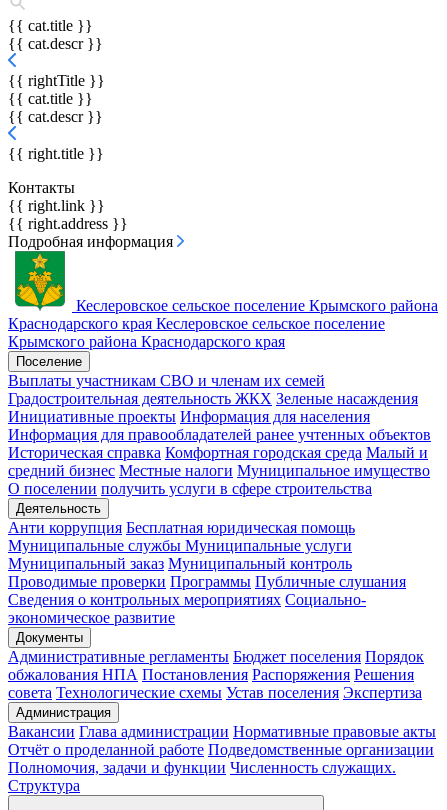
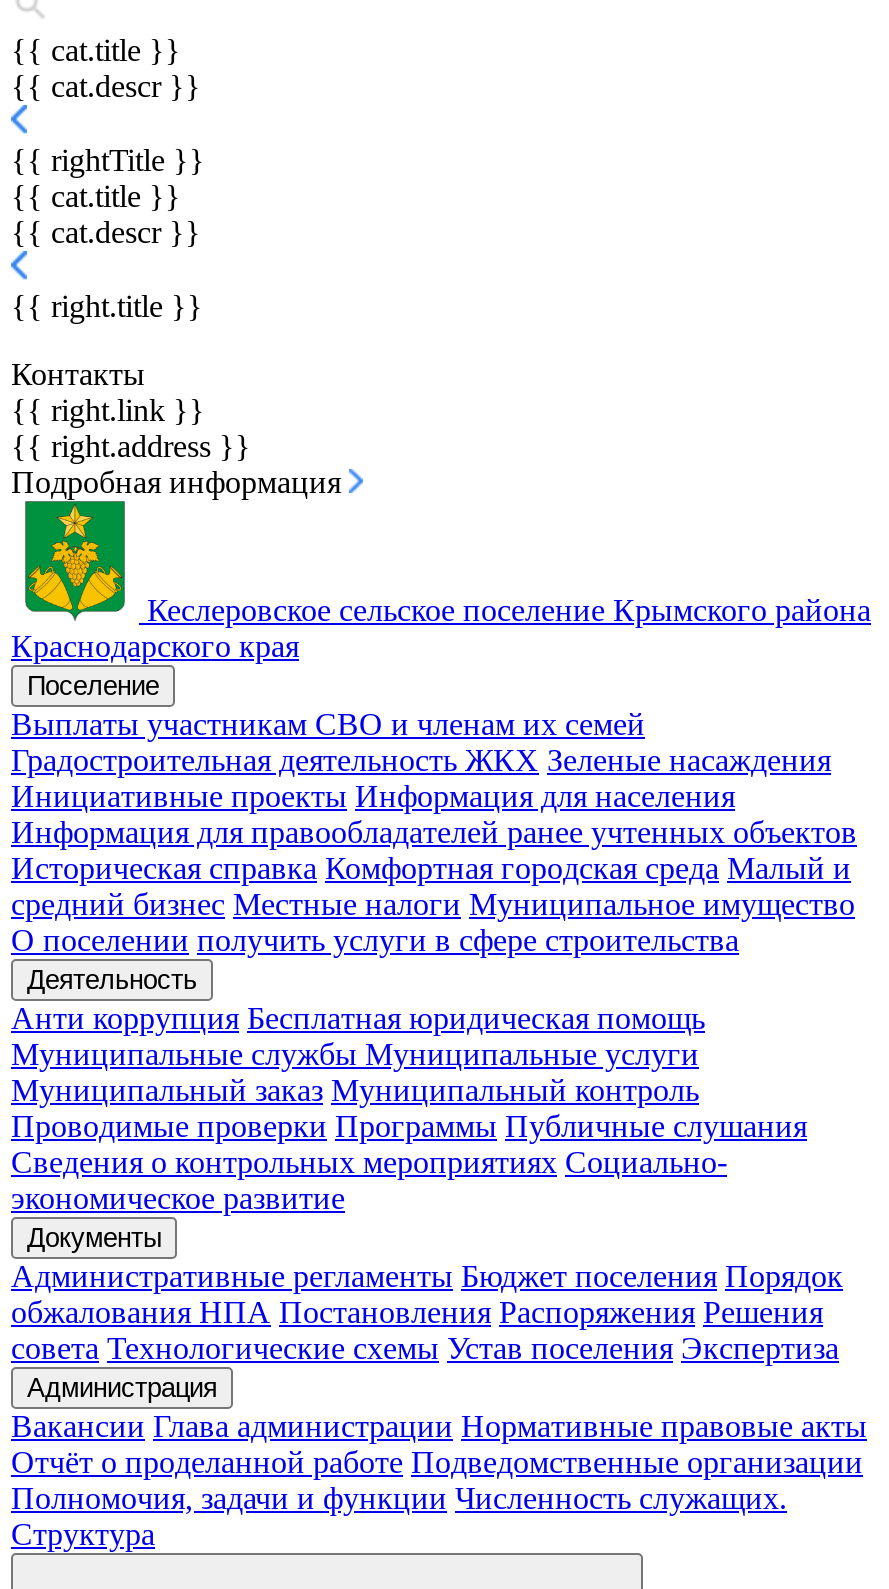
- Краснодарского края Кеслеровское сельское поселение
- Крымского района Краснодарского края
+ Краснодарского края
